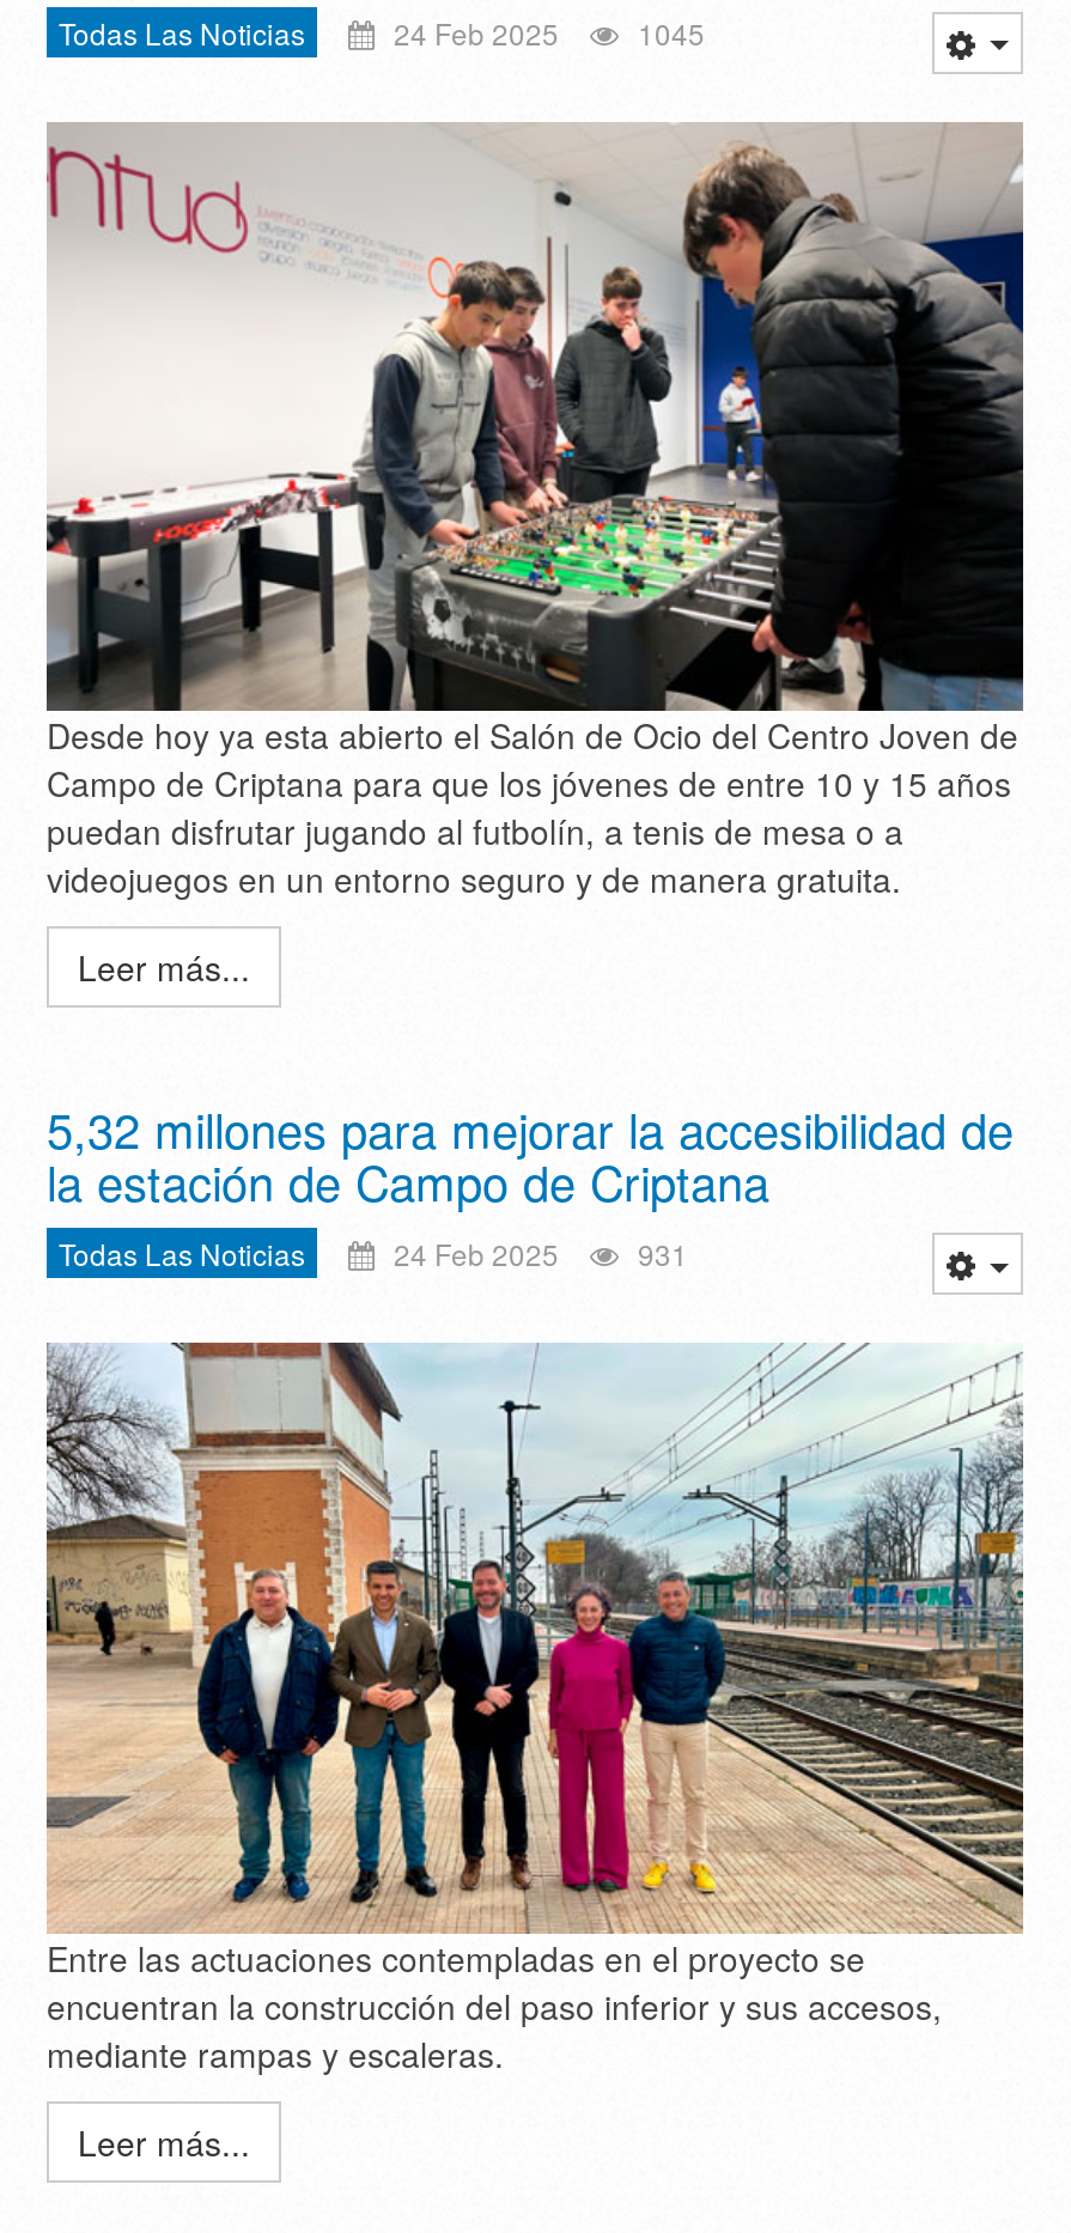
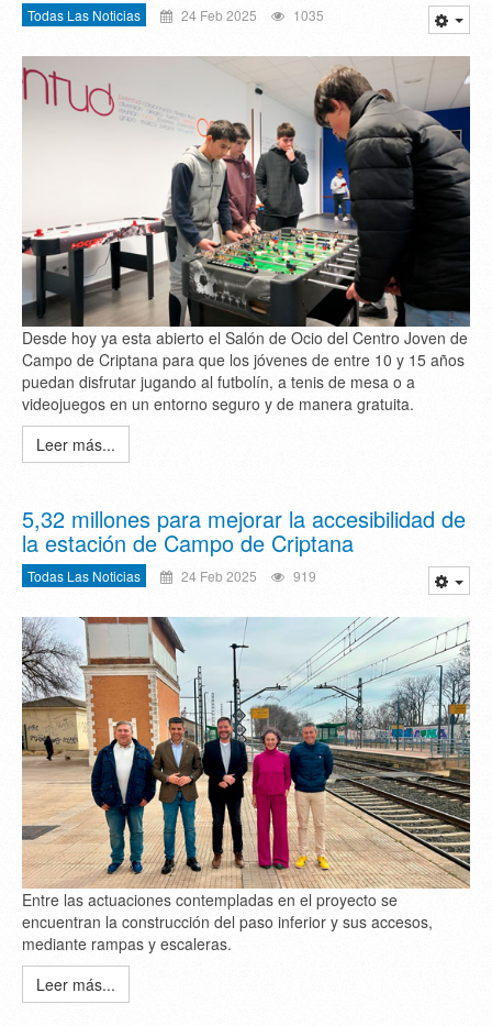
- Todas Las Noticias 24 Feb 2025 1045
+ Todas Las Noticias 24 Feb 2025 1035

- Todas Las Noticias 24 Feb 2025 931
+ Todas Las Noticias 24 Feb 2025 919
